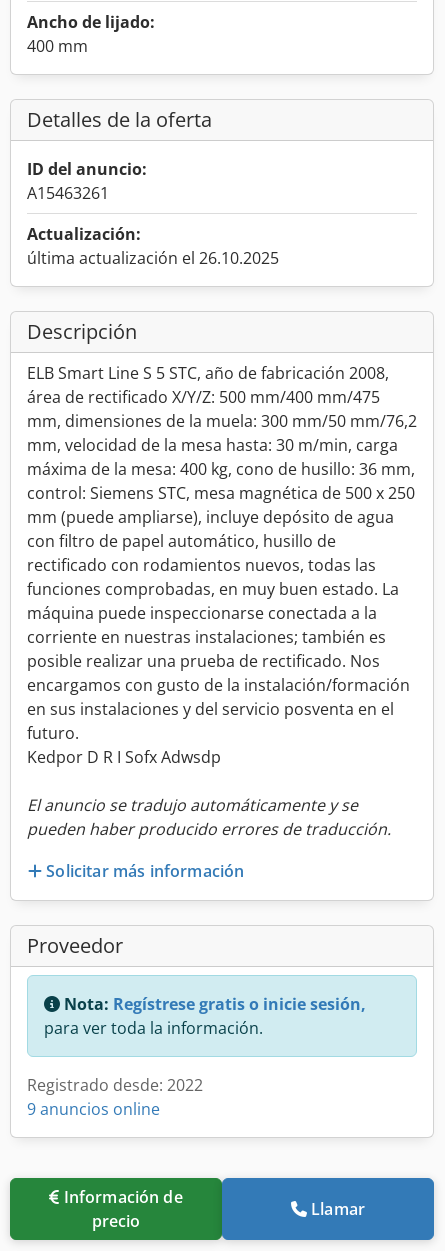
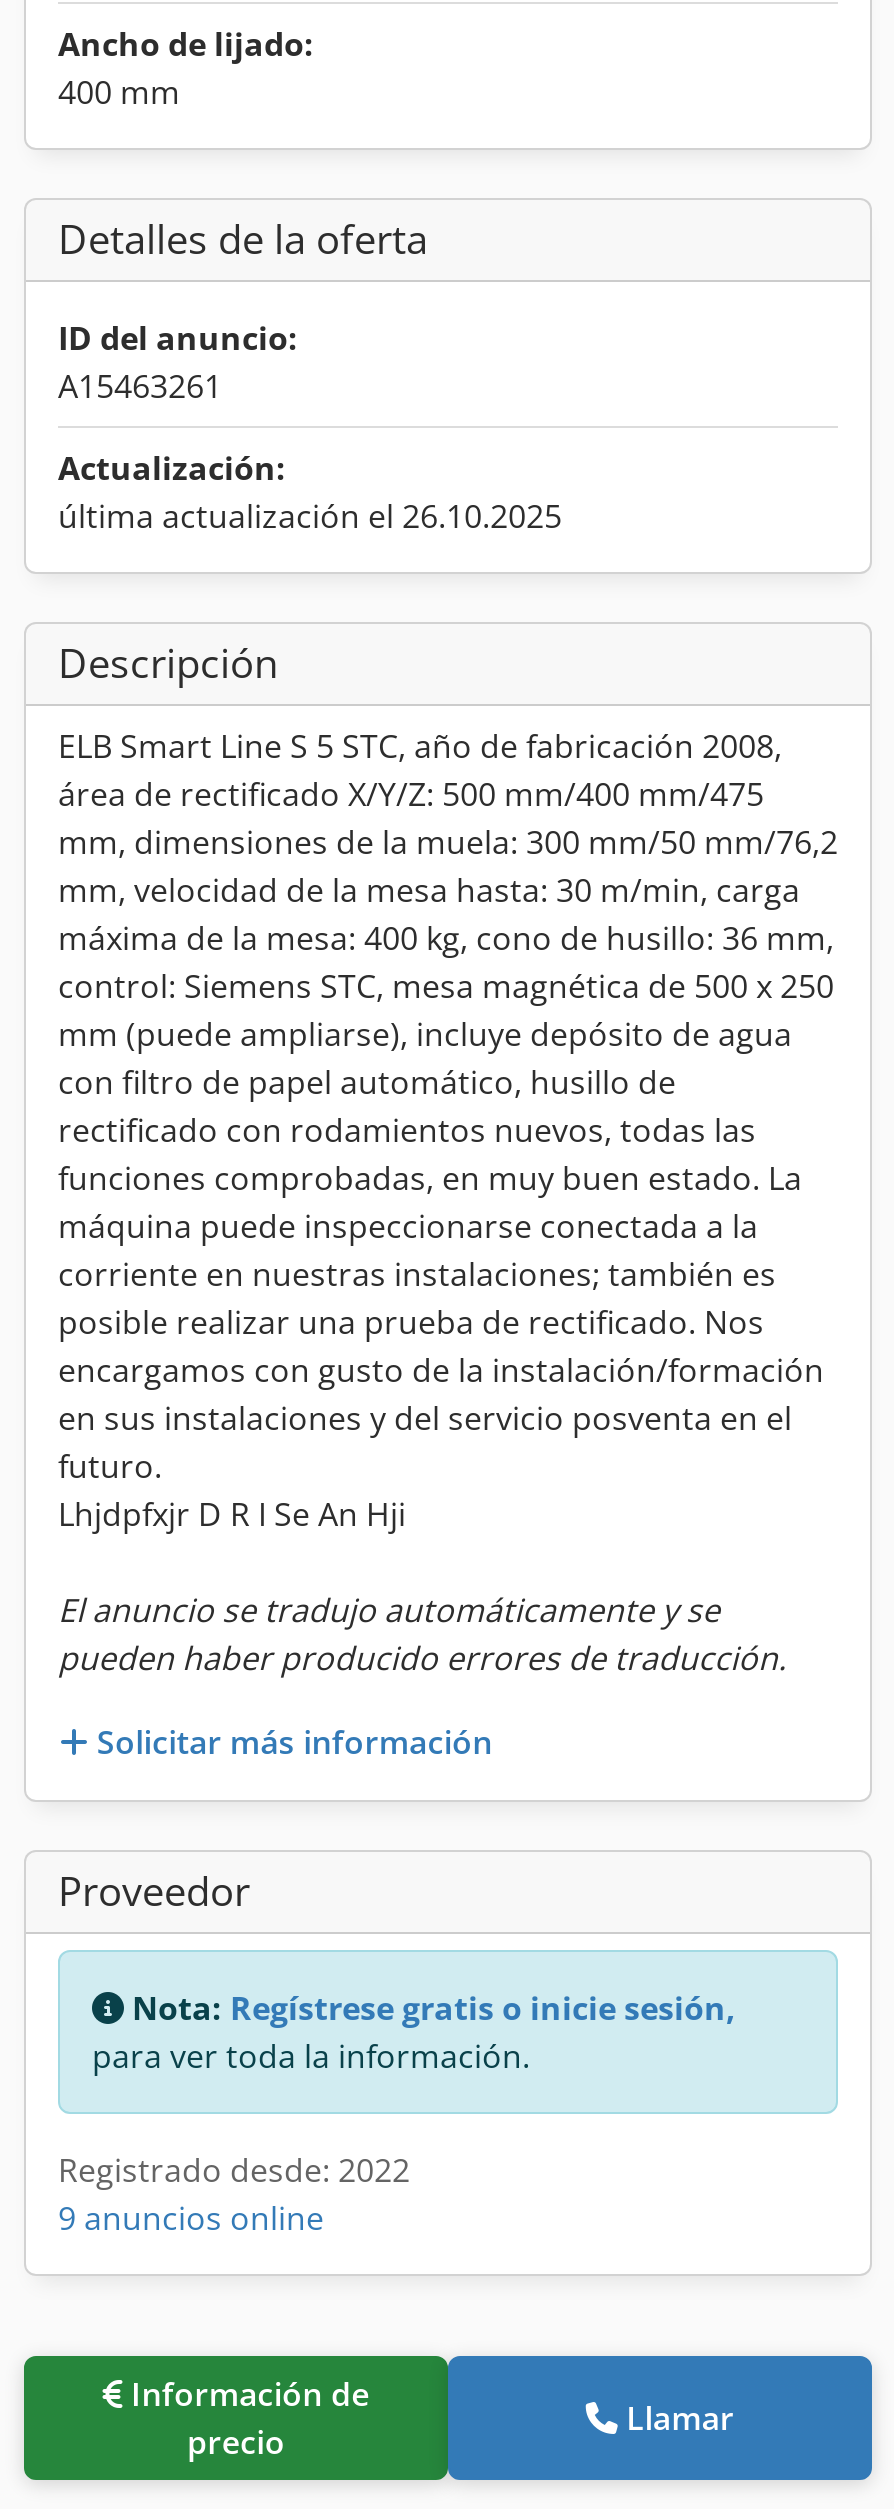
- Kedpor D R I Sofx Adwsdp
+ Lhjdpfxjr D R I Se An Hji
